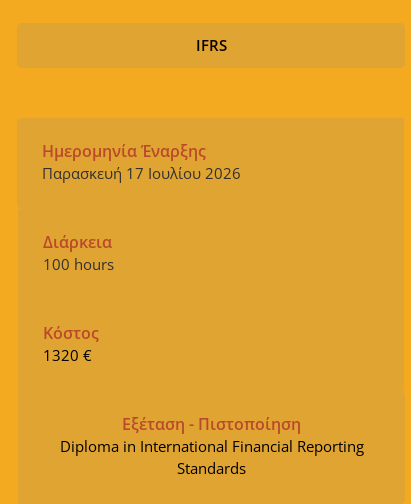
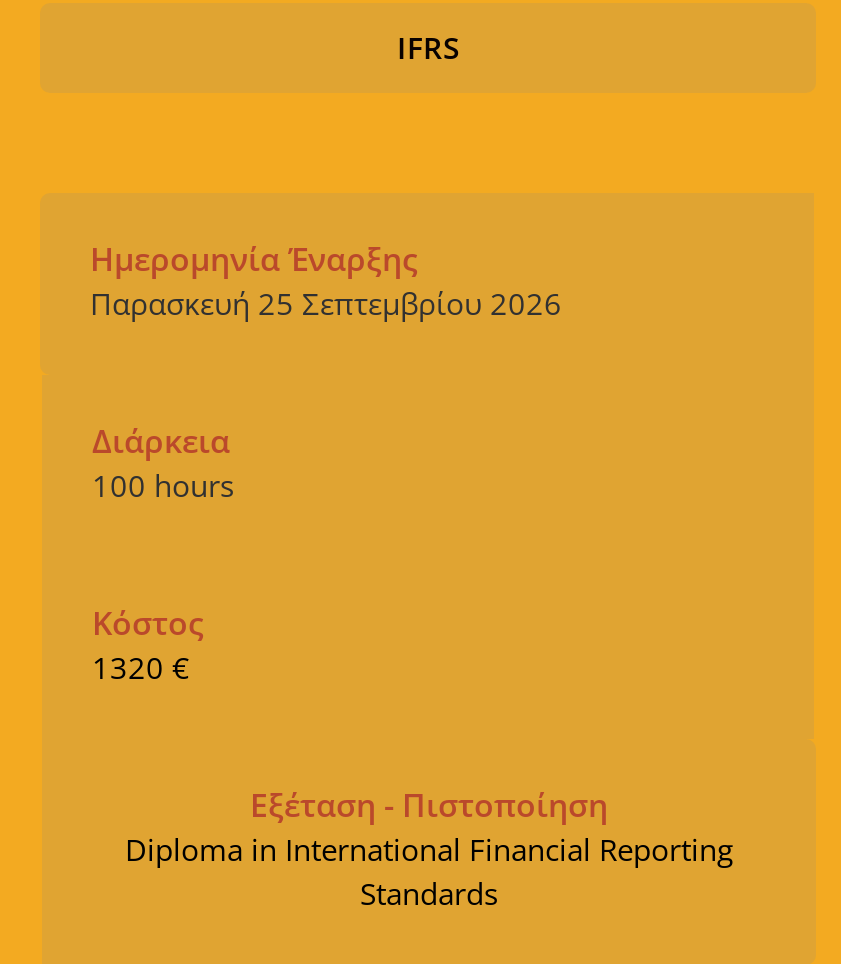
- Παρασκευή 17 Ιουλίου 2026
+ Παρασκευή 25 Σεπτεμβρίου 2026
